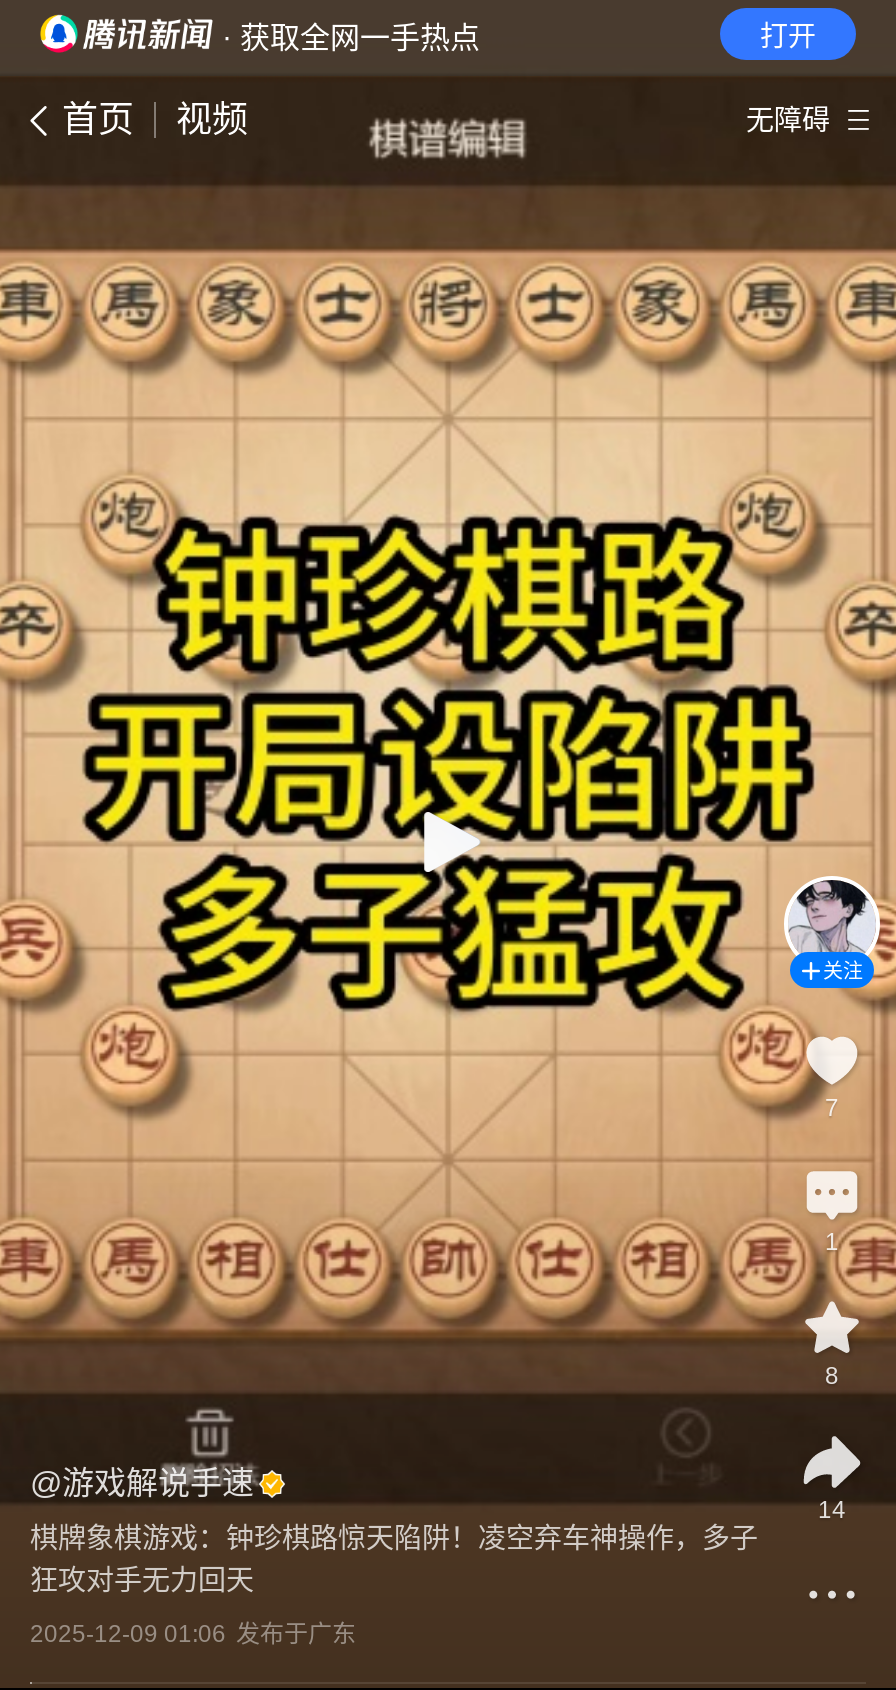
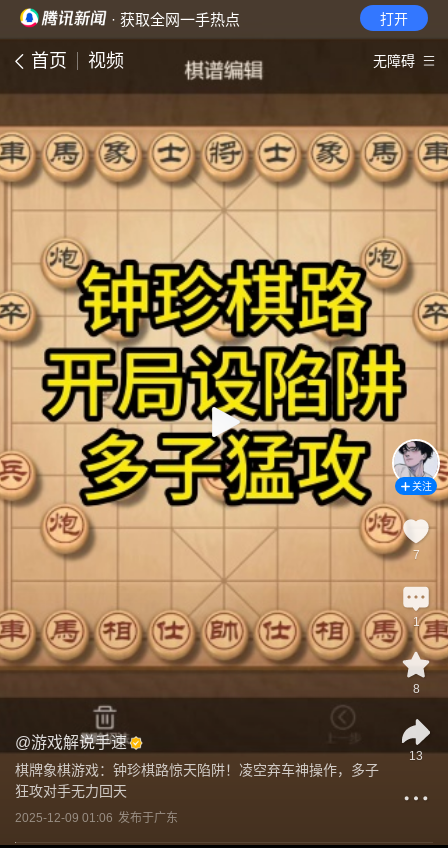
- 14
+ 13
